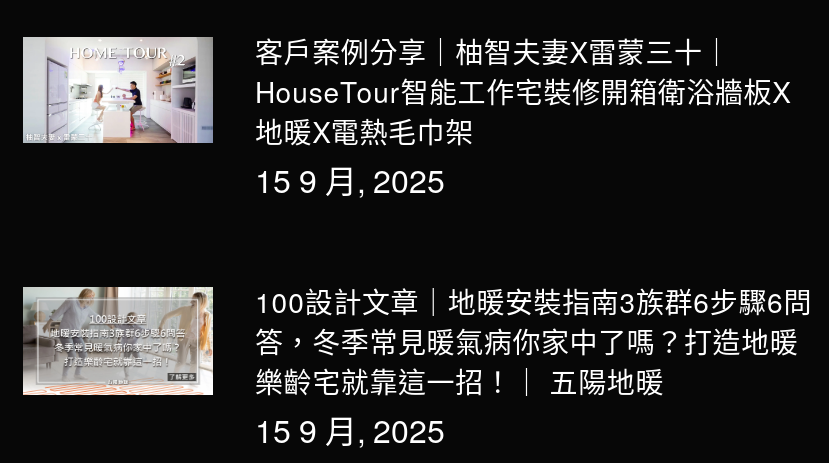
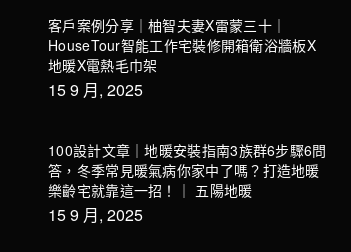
- [image]

- [image]
